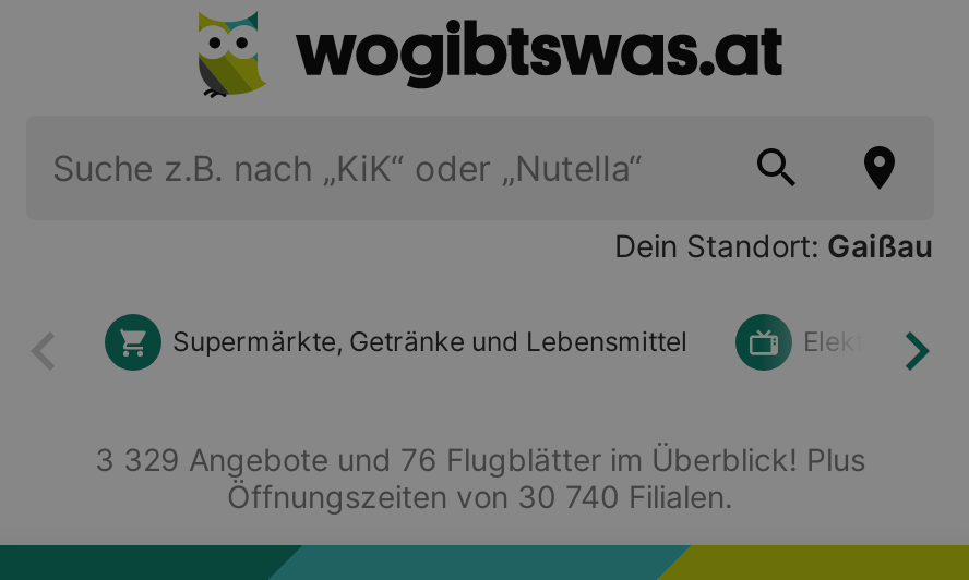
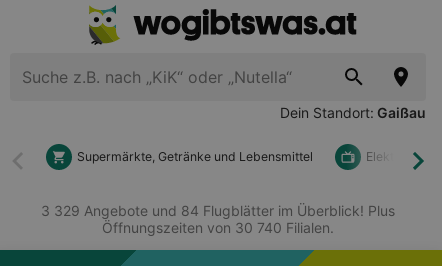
- 3 329 Angebote und 76 Flugblätter im Überblick! Plus
+ 3 329 Angebote und 84 Flugblätter im Überblick! Plus
